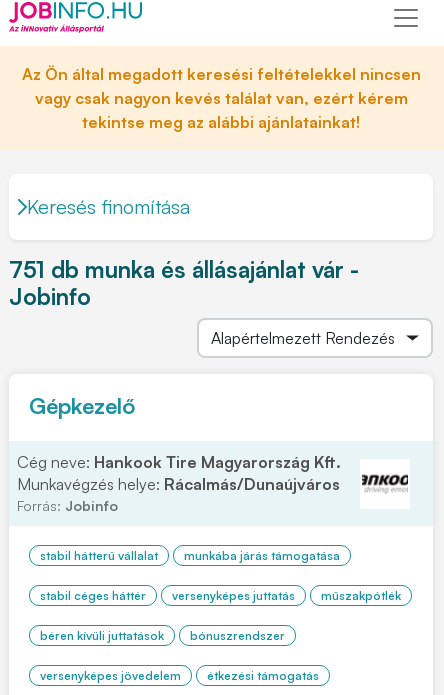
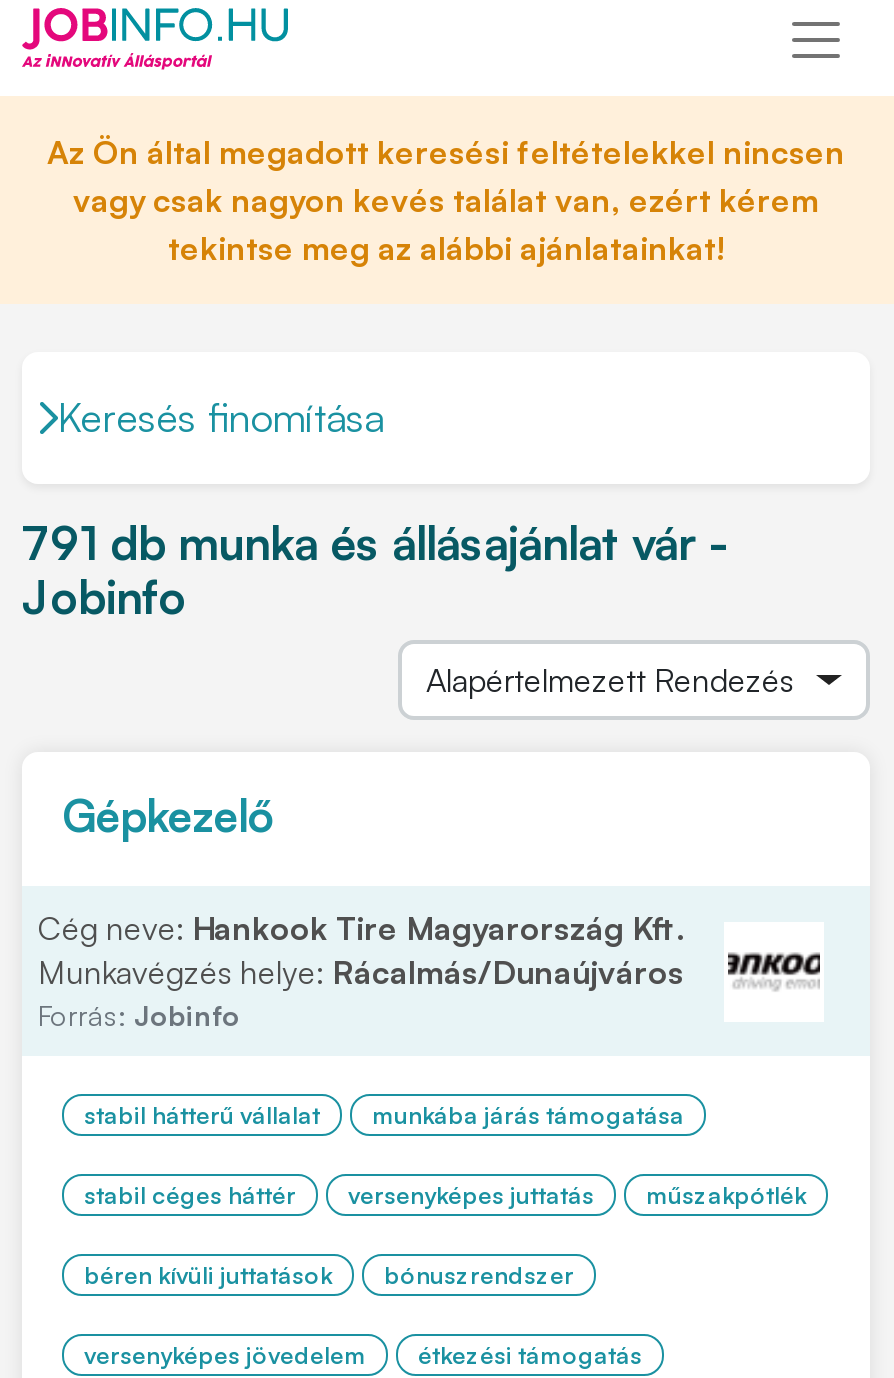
- 751 db munka és állásajánlat vár -
+ 791 db munka és állásajánlat vár -
